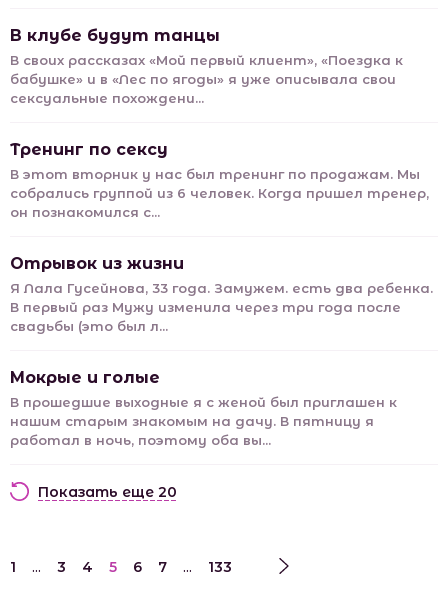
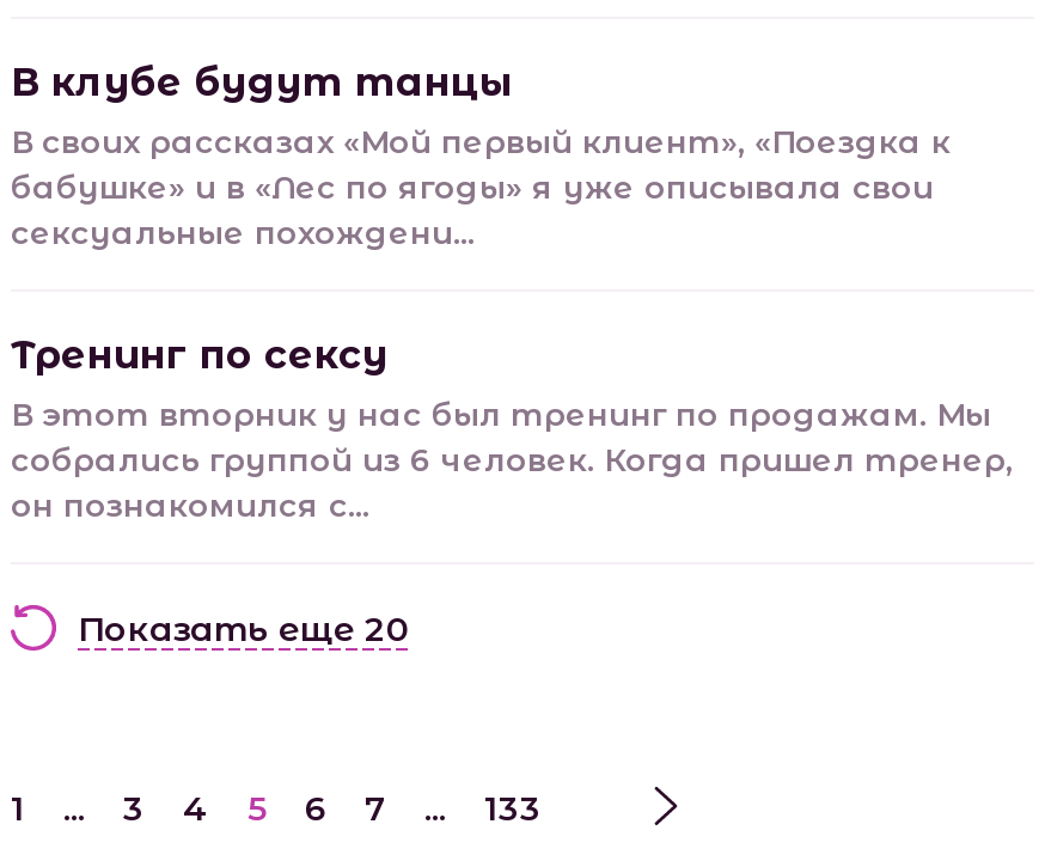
- Отрывок из жизни
- Я Лала Гусейнова, 33 года. Замужем. есть два ребенка.
- В первый раз Мужу изменила через три года после
- свадьбы (это был л...
- Мокрые и голые
- В прошедшие выходные я с женой был приглашен к
- нашим старым знакомым на дачу. В пятницу я
- работал в ночь, поэтому оба вы...
